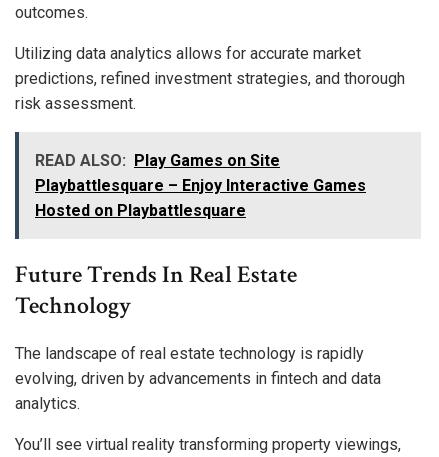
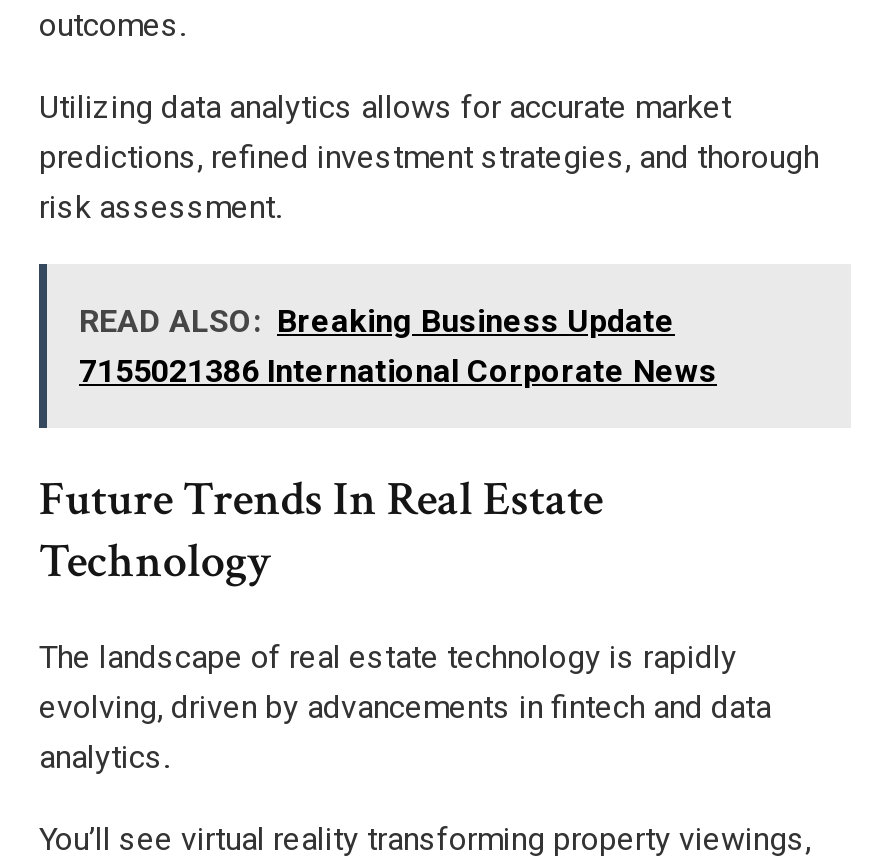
- READ ALSO: Play Games on Site
- Playbattlesquare – Enjoy Interactive Games
- Hosted on Playbattlesquare
+ READ ALSO: Breaking Business Update
+ 7155021386 International Corporate News
